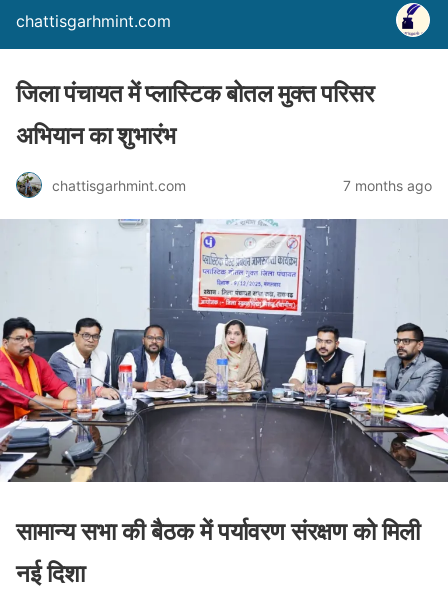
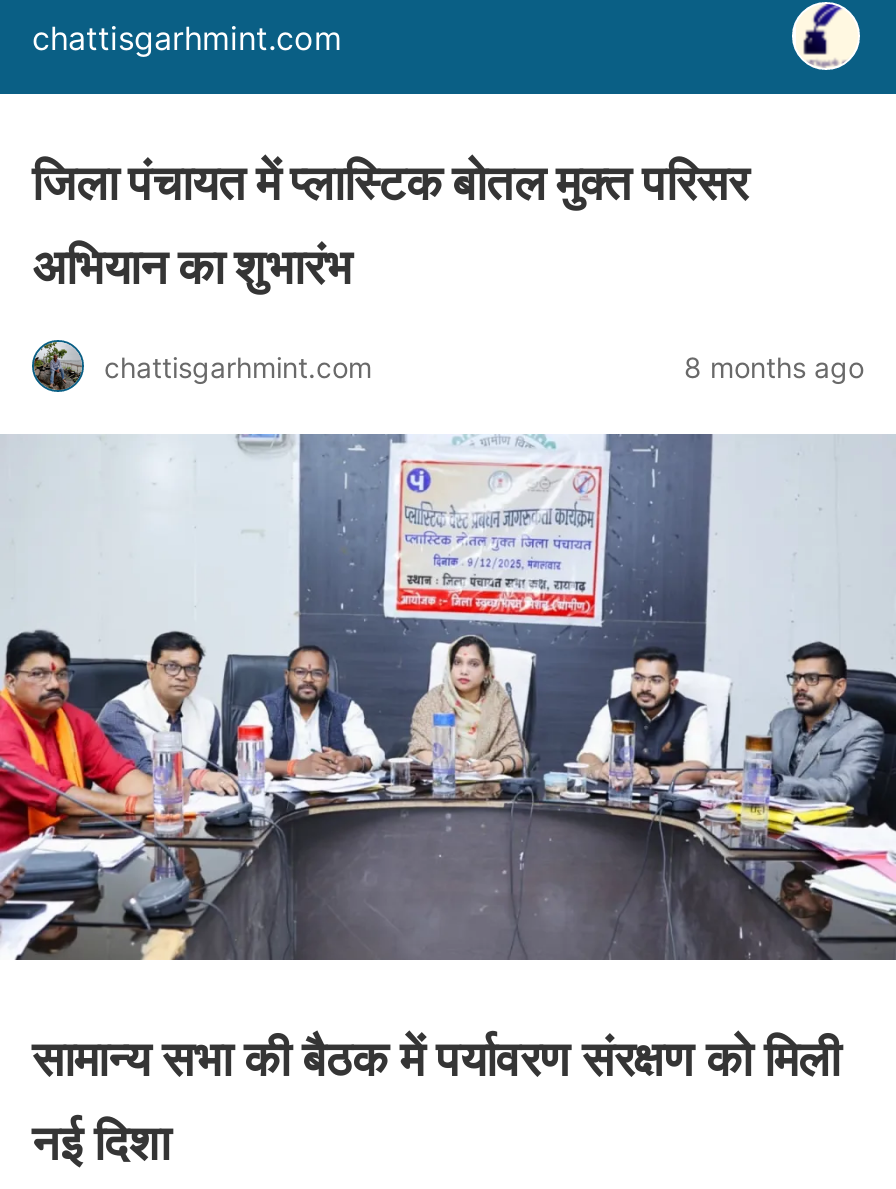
- 7 months ago
+ 8 months ago
